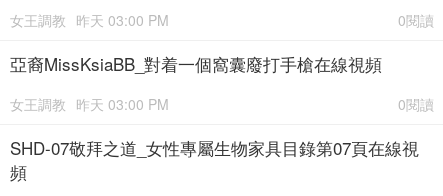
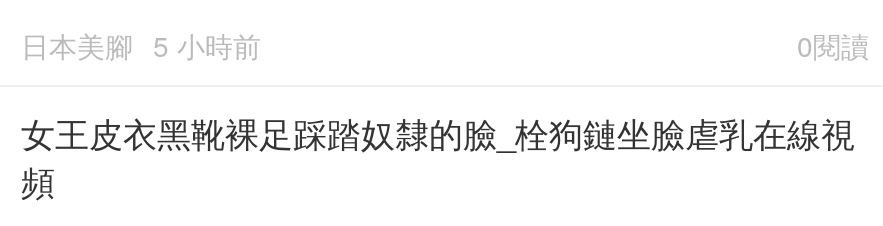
- 女王調教 昨天 03:00 PM
- 亞裔MissKsiaBB_對着一個窩囊廢打手槍在線視頻
- 0閱讀
- 女王調教 昨天 03:00 PM
- SHD-07敬拜之道_女性專屬生物家具目錄第07頁在線視
+ 日本美腳 5 小時前
+ 女王皮衣黑靴裸足踩踏奴隸的臉_栓狗鏈坐臉虐乳在線視
